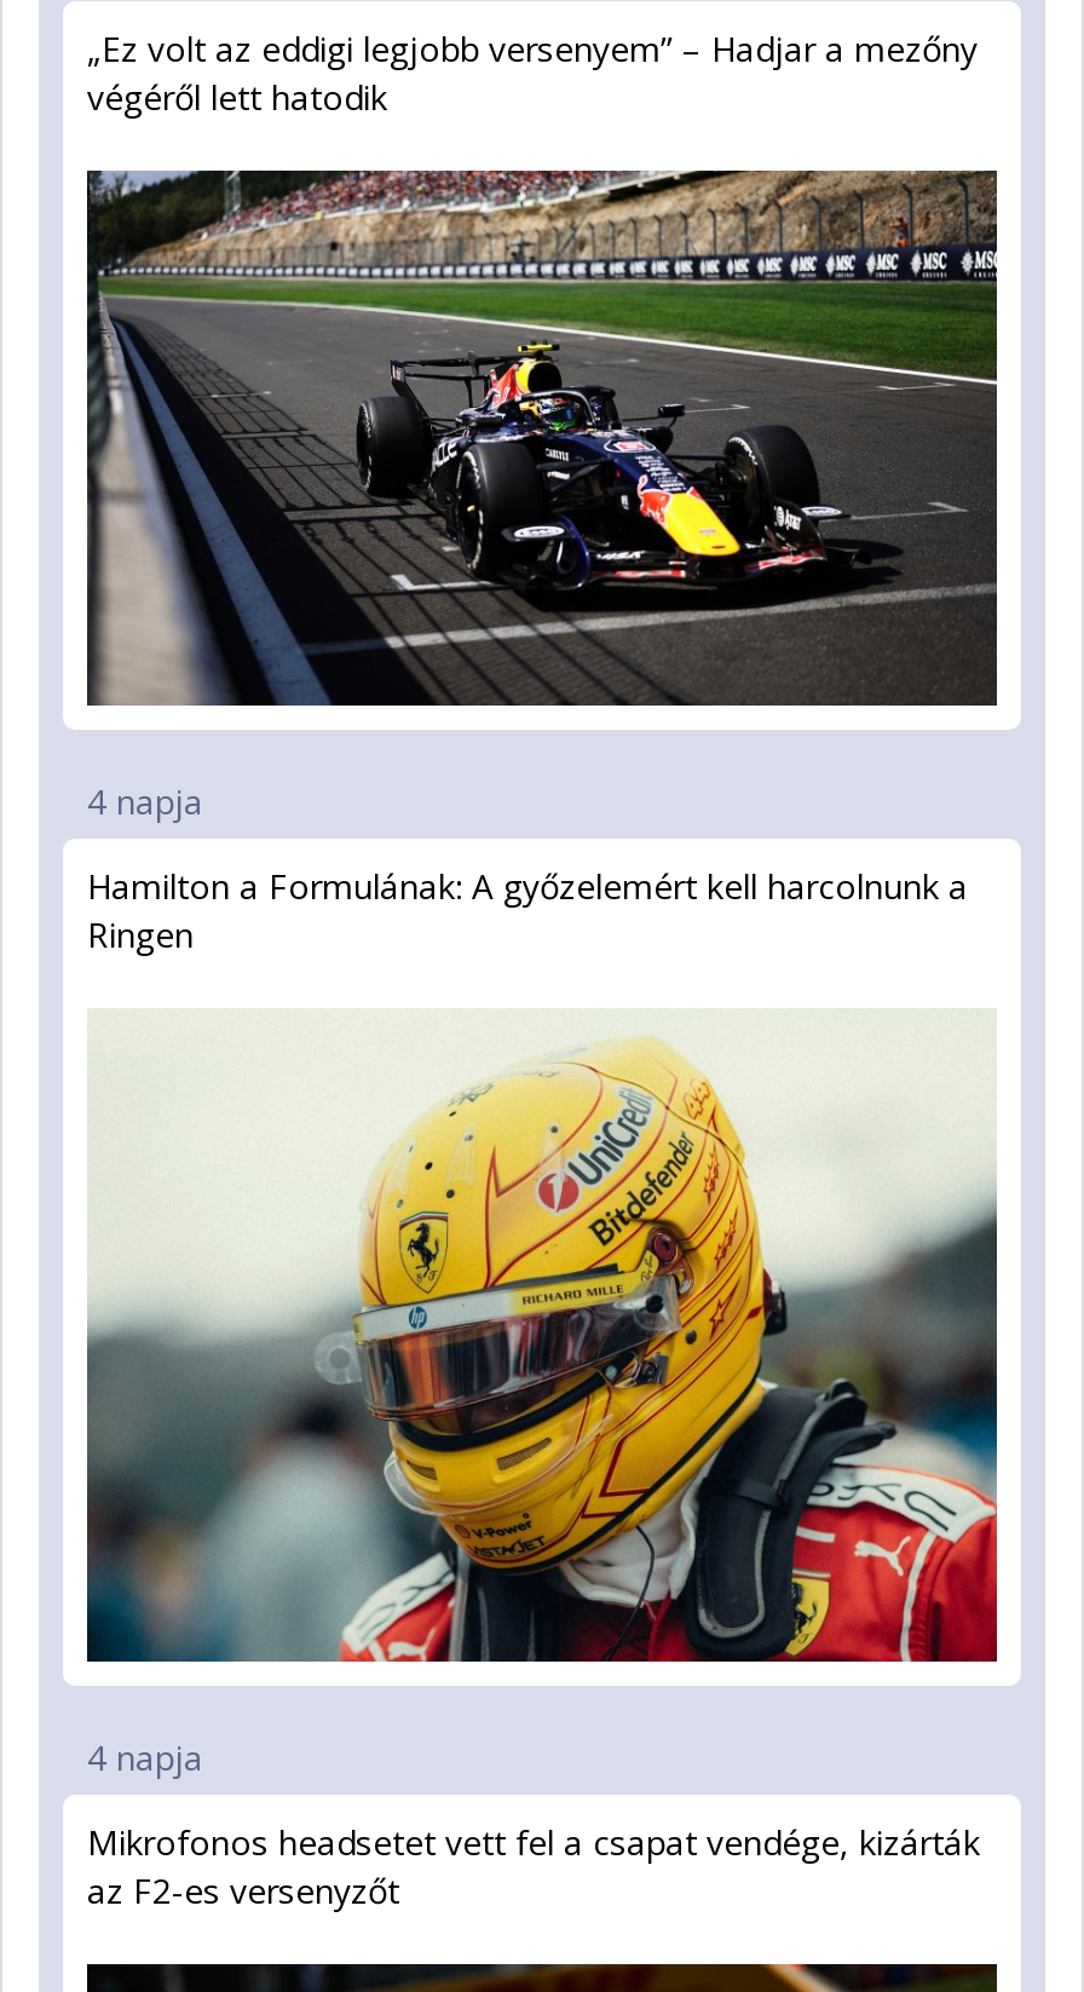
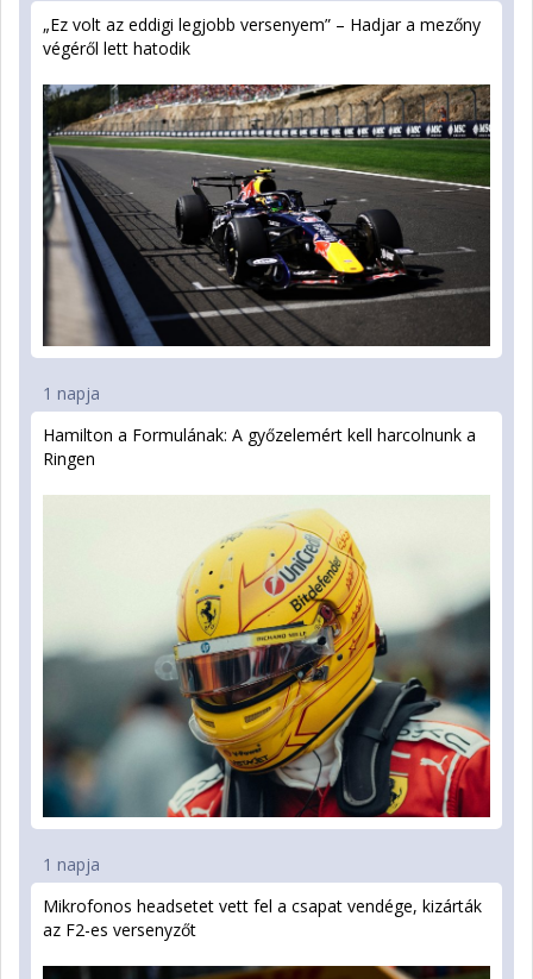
- 4 napja
+ 1 napja

- 4 napja
+ 1 napja
